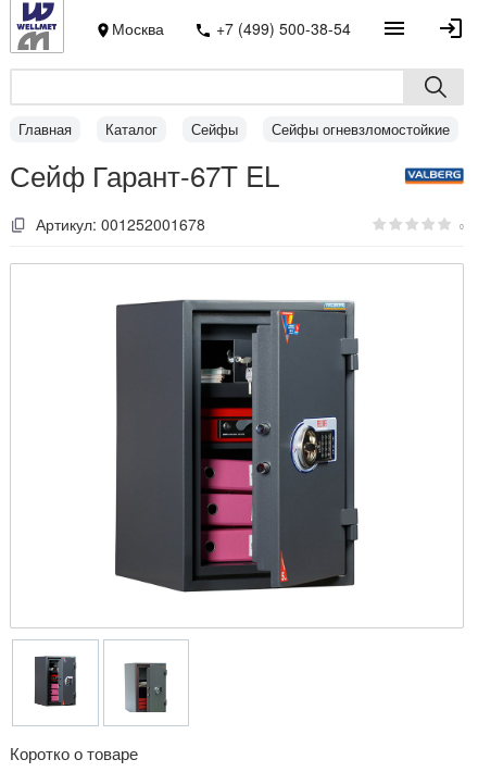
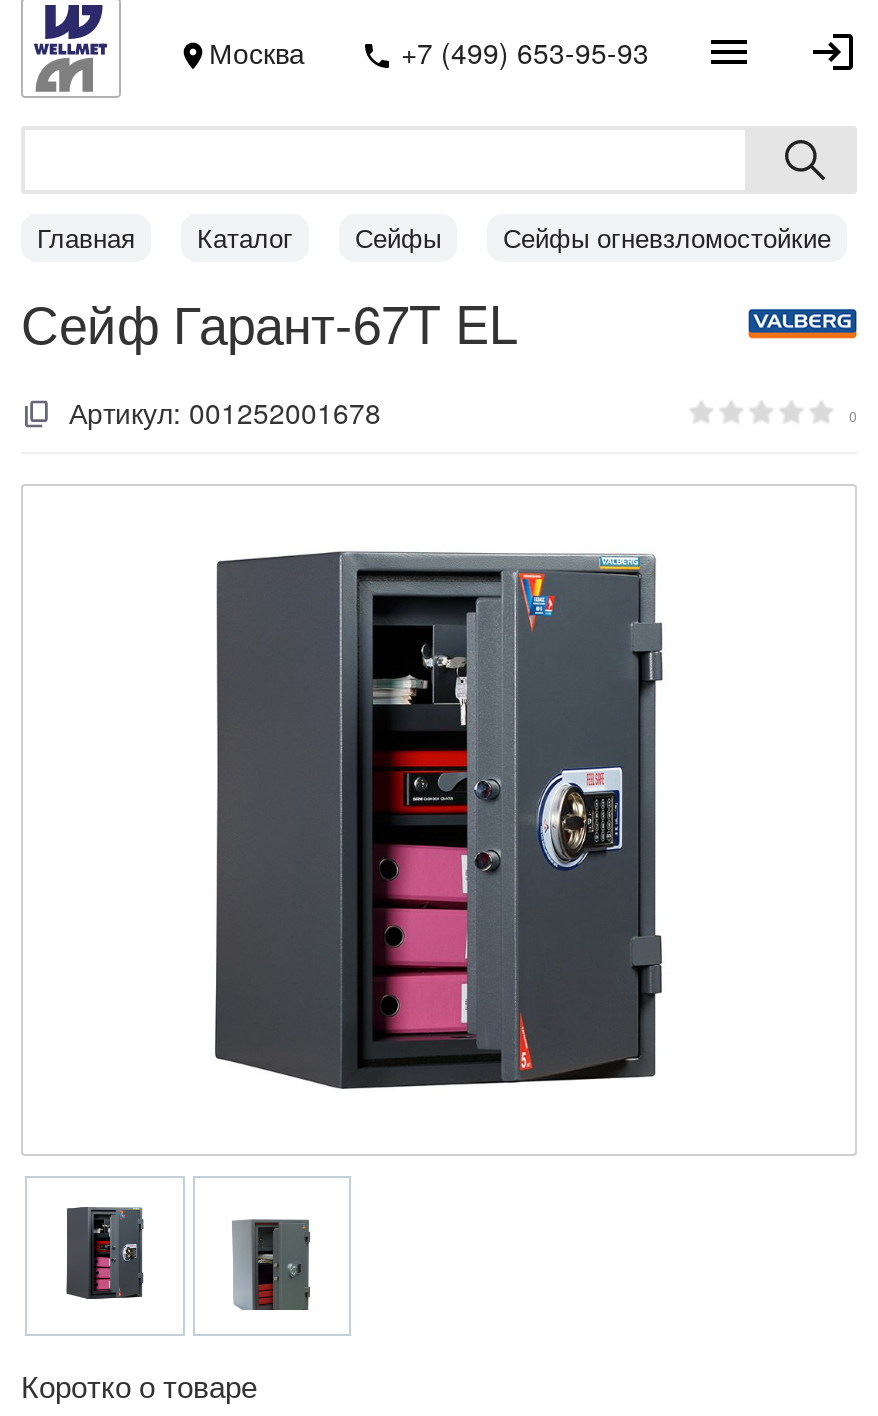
- +7 (499) 500-38-54
+ +7 (499) 653-95-93
